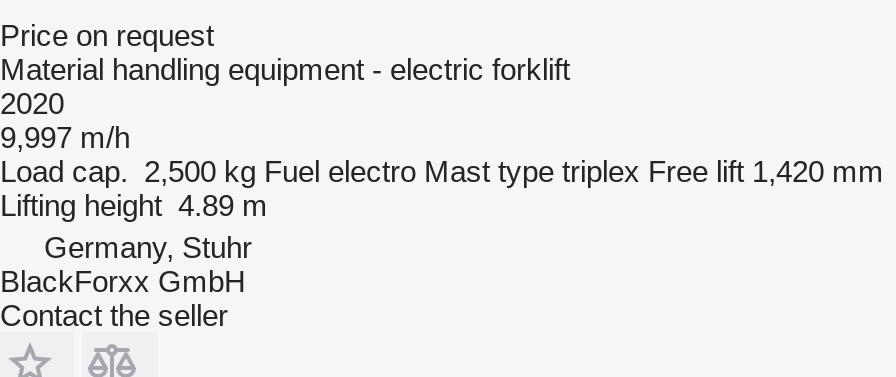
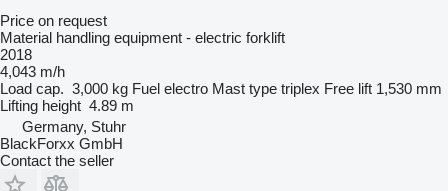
- 2020
+ 2018

- 9,997 m/h
+ 4,043 m/h

- Load cap. 2,500 kg Fuel electro Mast type triplex Free lift 1,420 mm
+ Load cap. 3,000 kg Fuel electro Mast type triplex Free lift 1,530 mm
